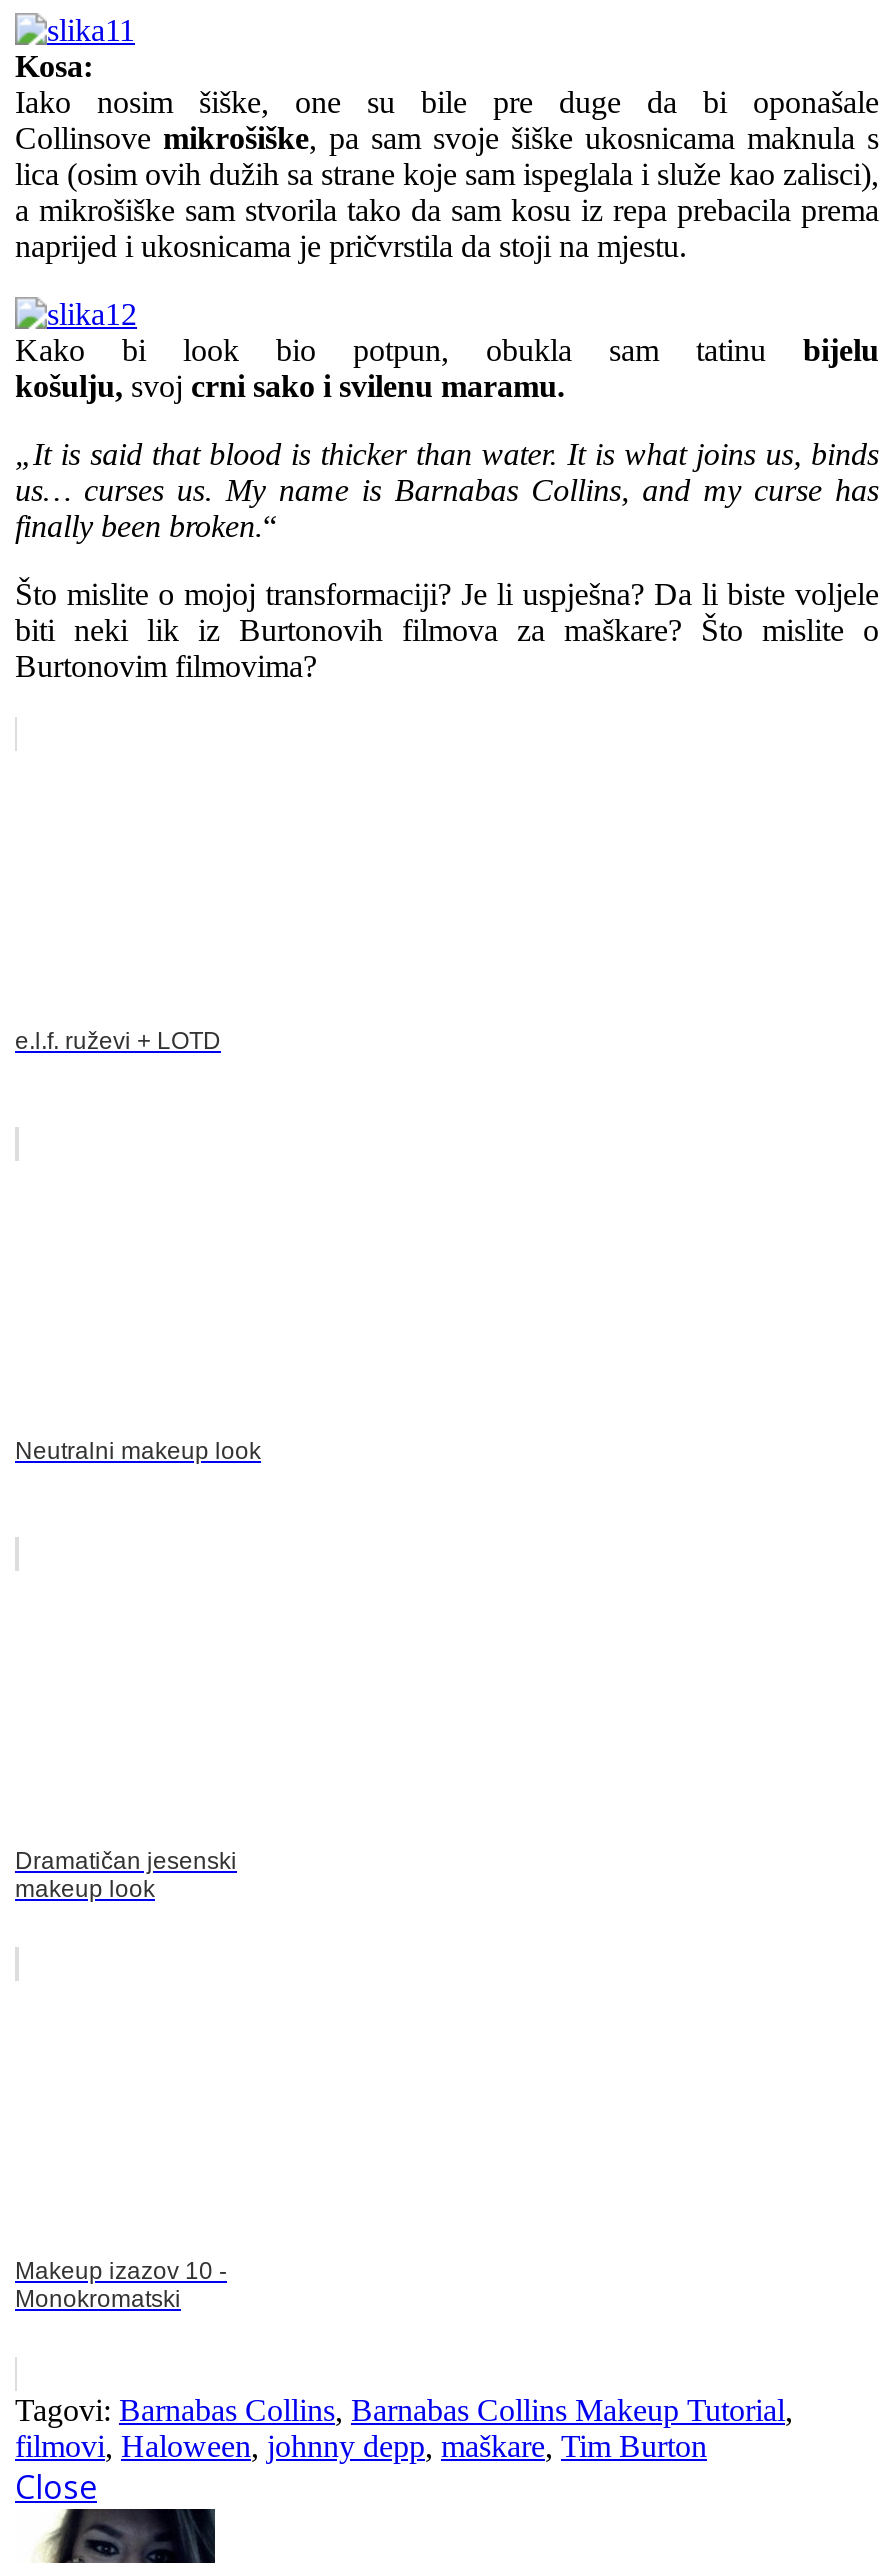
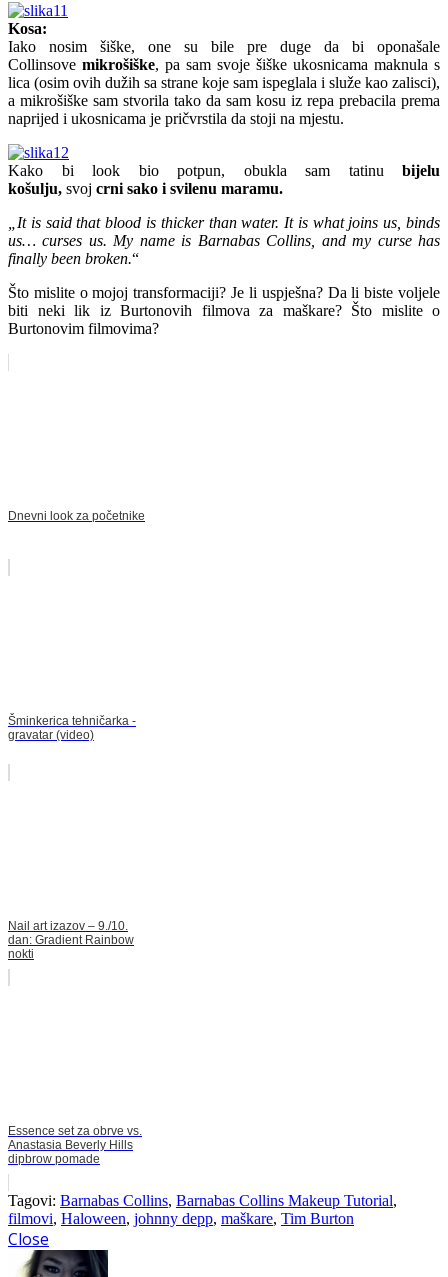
- e.l.f. ruževi + LOTD
+ Dnevni look za početnike

- Neutralni makeup look
+ Šminkerica tehničarka -
+ gravatar (video)

- Dramatičan jesenski
- makeup look
+ Nail art izazov – 9./10.
+ dan: Gradient Rainbow
+ nokti

- Makeup izazov 10 -
- Monokromatski
+ Essence set za obrve vs.
+ Anastasia Beverly Hills
+ dipbrow pomade
